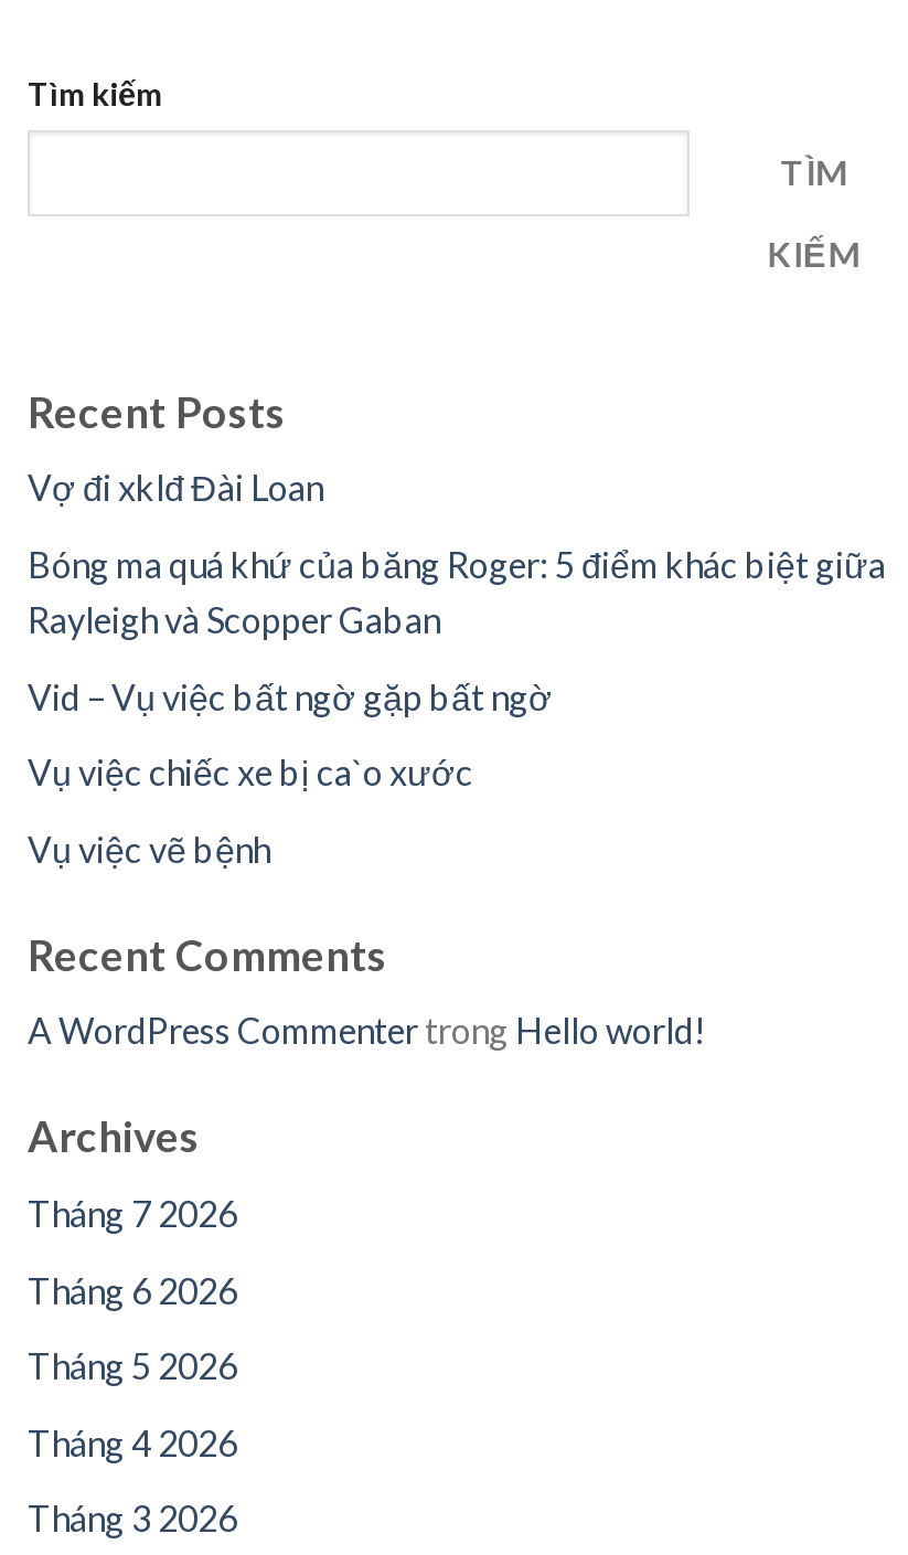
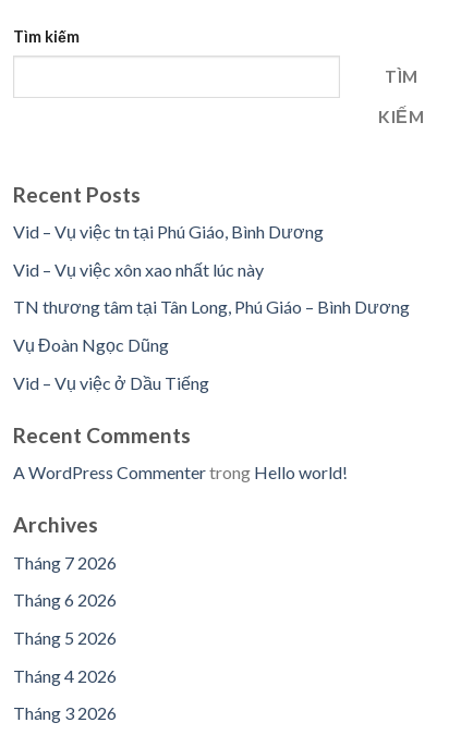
- Vợ đi xklđ Đài Loan
+ Vid – Vụ việc tn tại Phú Giáo, Bình Dương

- Bóng ma quá khứ của băng Roger: 5 điểm khác biệt giữa
- Rayleigh và Scopper Gaban
+ Vid – Vụ việc xôn xao nhất lúc này

- Vid – Vụ việc bất ngờ gặp bất ngờ
+ TN thương tâm tại Tân Long, Phú Giáo – Bình Dương

- Vụ việc chiếc xe bị ca`o xước
+ Vụ Đoàn Ngọc Dũng

- Vụ việc vẽ bệnh
+ Vid – Vụ việc ở Dầu Tiếng
